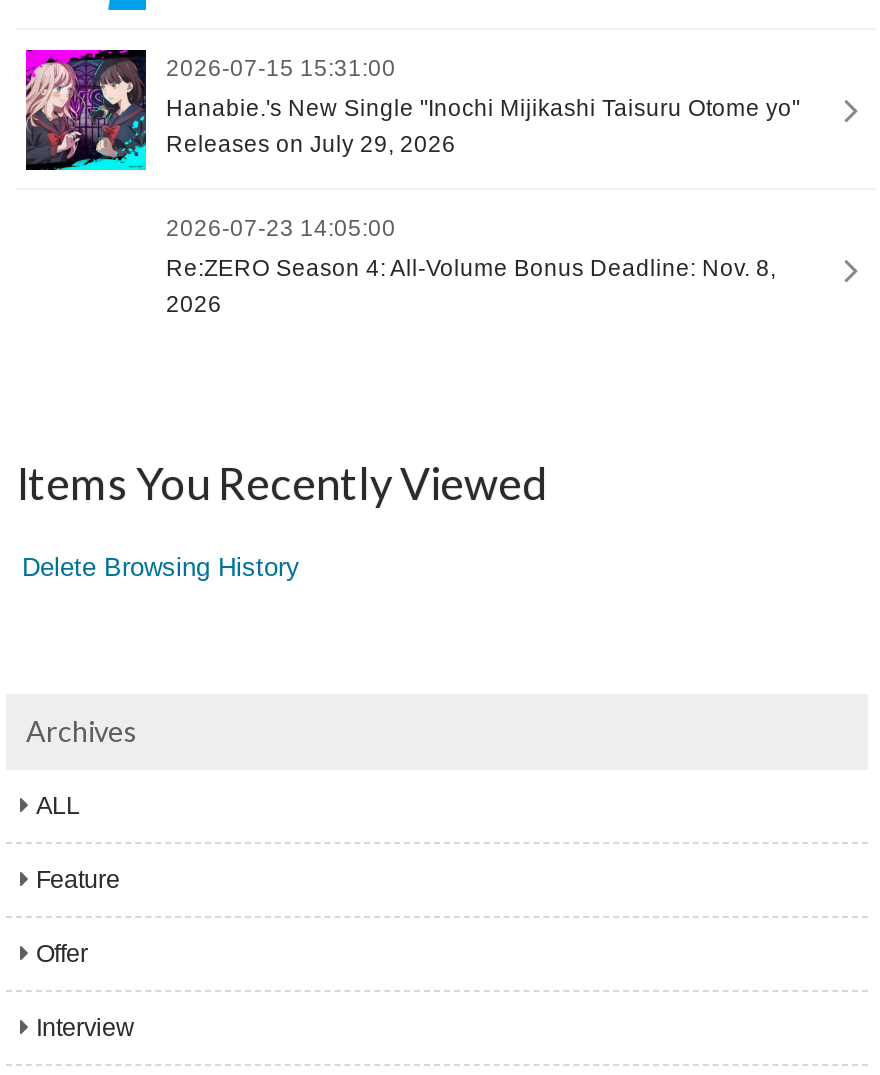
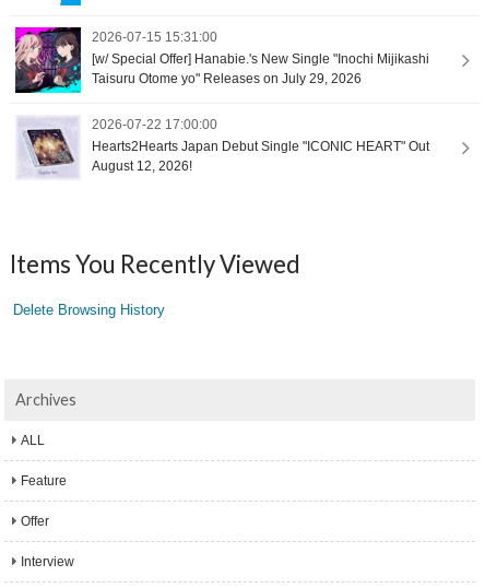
+ [image]

- Hanabie.'s New Single "Inochi Mijikashi Taisuru Otome yo"
- Releases on July 29, 2026
+ [w/ Special Offer] Hanabie.'s New Single "Inochi Mijikashi
+ Taisuru Otome yo" Releases on July 29, 2026

- 2026-07-23 14:05:00
+ 2026-07-22 17:00:00

- Re:ZERO Season 4: All-Volume Bonus Deadline: Nov. 8,
- 2026
+ Hearts2Hearts Japan Debut Single "ICONIC HEART" Out
+ August 12, 2026!
